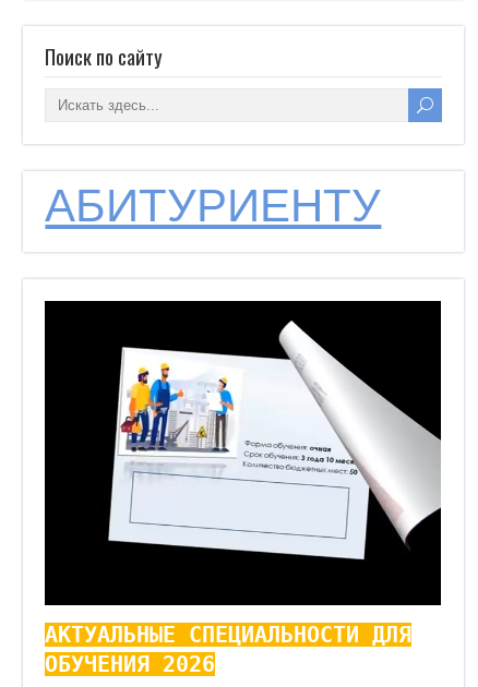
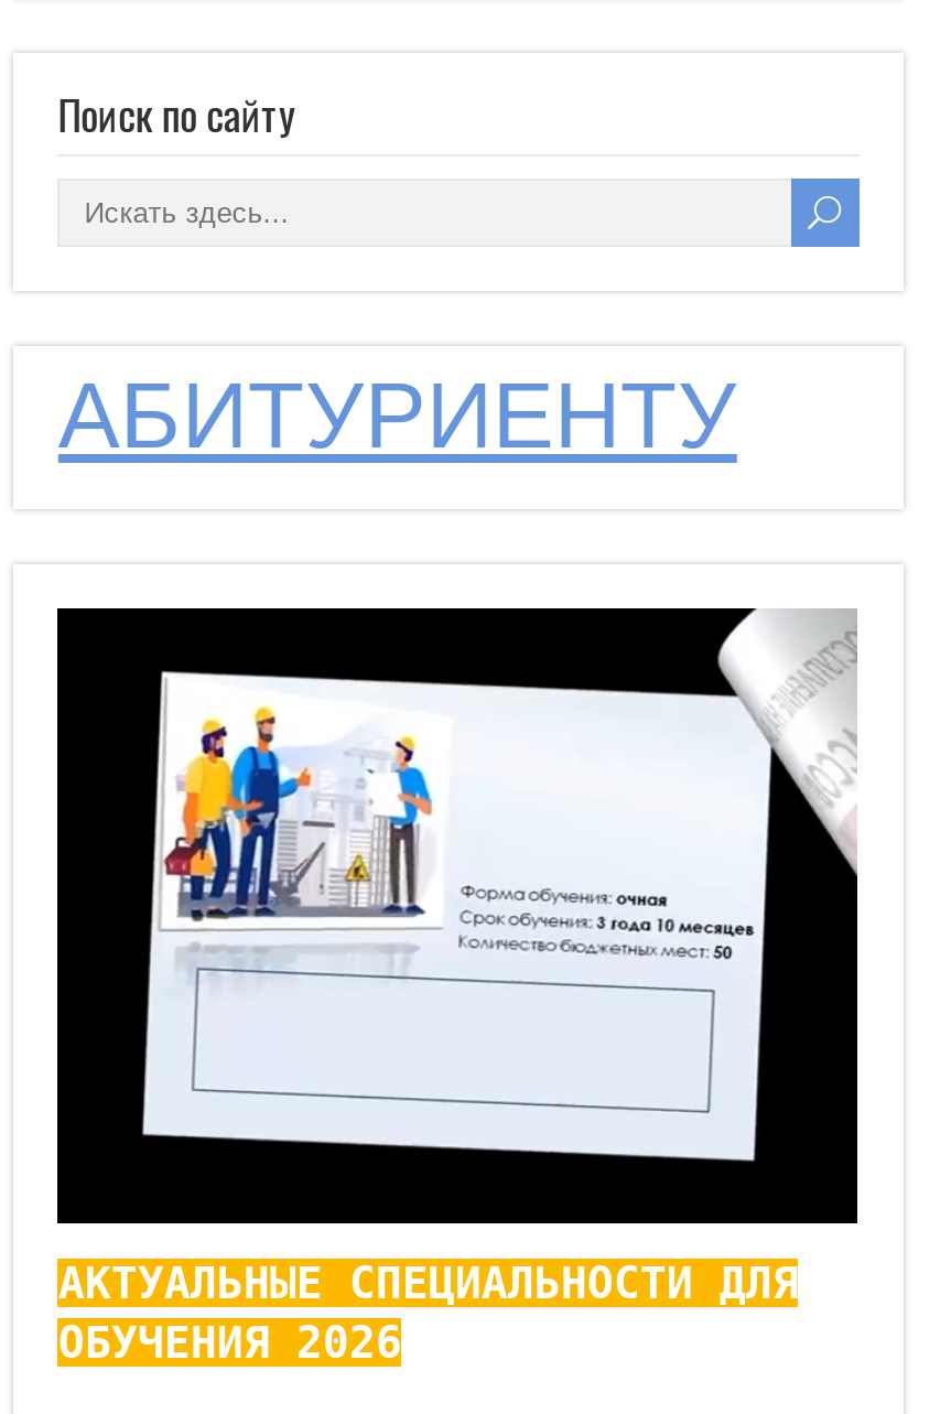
- [image]
+ [image]
